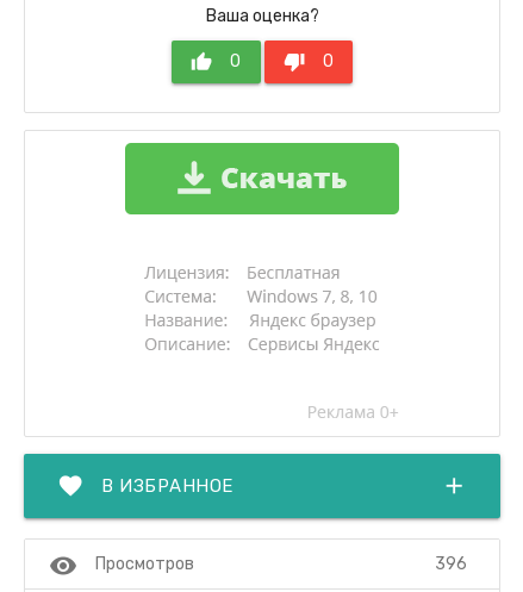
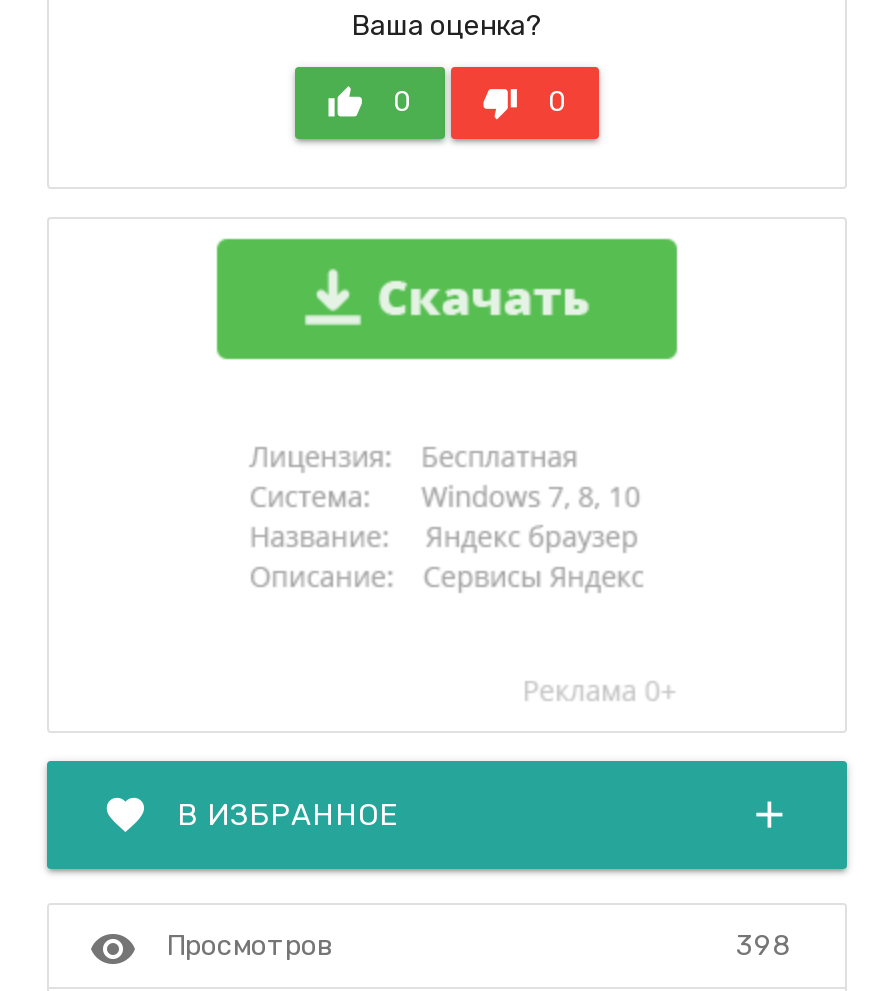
- 396
+ 398
